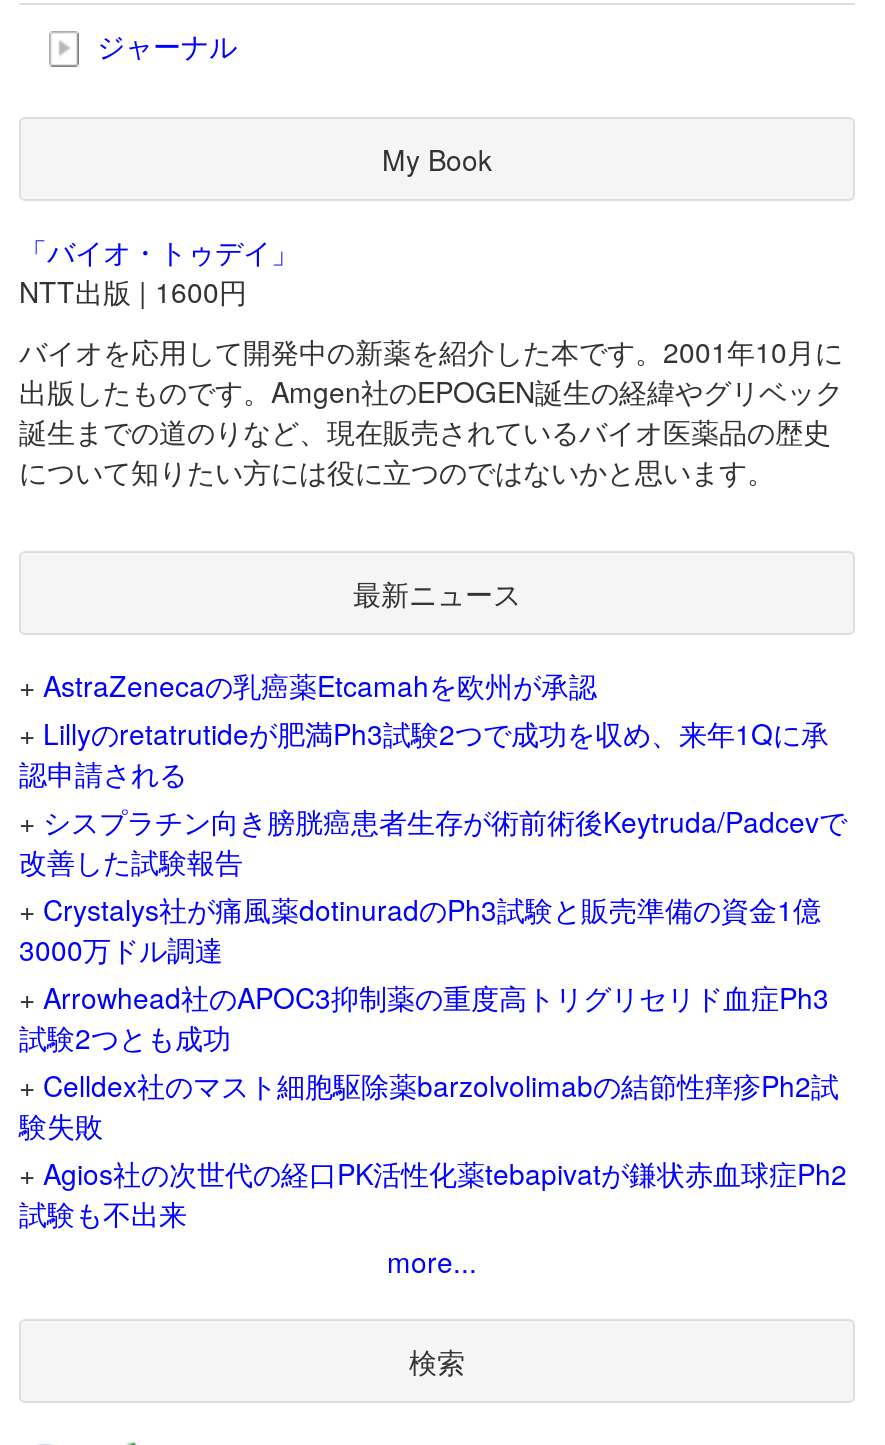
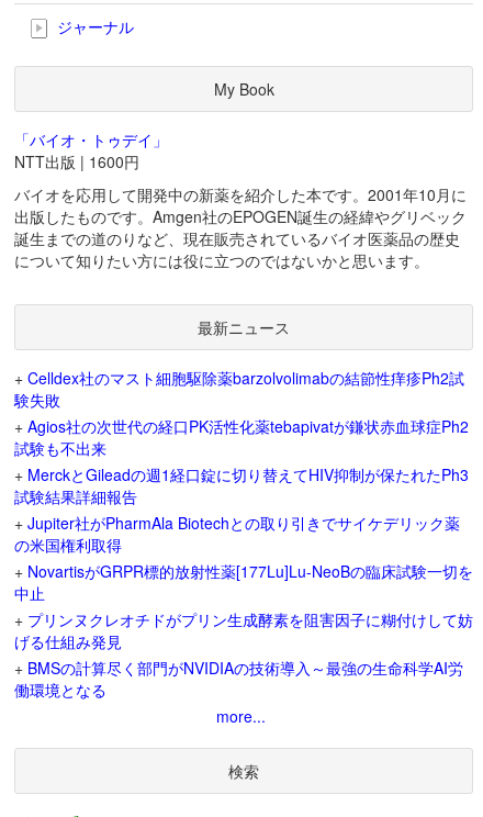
- + AstraZenecaの乳癌薬Etcamahを欧州が承認
- + Lillyのretatrutideが肥満Ph3試験2つで成功を収め、来年1Qに承
- 認申請される
- +シスプラチン向き膀胱癌患者生存が術前術後Keytruda/Padcevで
- 改善した試験報告
- + Crystalys社が痛風薬dotinuradのPh3試験と販売準備の資金1億
- 3000万ドル調達
- + Arrowhead社のAPOC3抑制薬の重度高トリグリセリド血症Ph3
- 試験2つとも成功

moved up: + Celldex社のマスト細胞駆除薬barzolvolimabの結節性痒疹Ph2試 | 験失敗 | + Agios社の次世代の経口PK活性化薬tebapivatが鎌状赤血球症Ph2 | 試験も不出来

+ + MerckとGileadの週1経口錠に切り替えてHIV抑制が保たれたPh3
+ 試験結果詳細報告
+ + Jupiter社がPharmAla Biotechとの取り引きでサイケデリック薬
+ の米国権利取得
+ + NovartisがGRPR標的放射性薬[177Lu]Lu-NeoBの臨床試験一切を
+ 中止
+ +プリンヌクレオチドがプリン生成酵素を阻害因子に糊付けして妨
+ げる仕組み発見
+ + BMSの計算尽く部門がNVIDIAの技術導入～最強の生命科学AI労
+ 働環境となる
